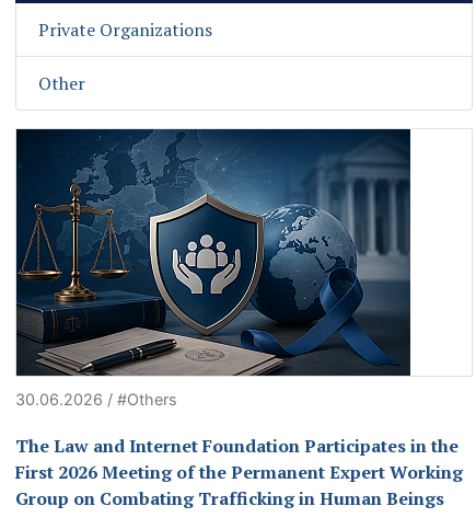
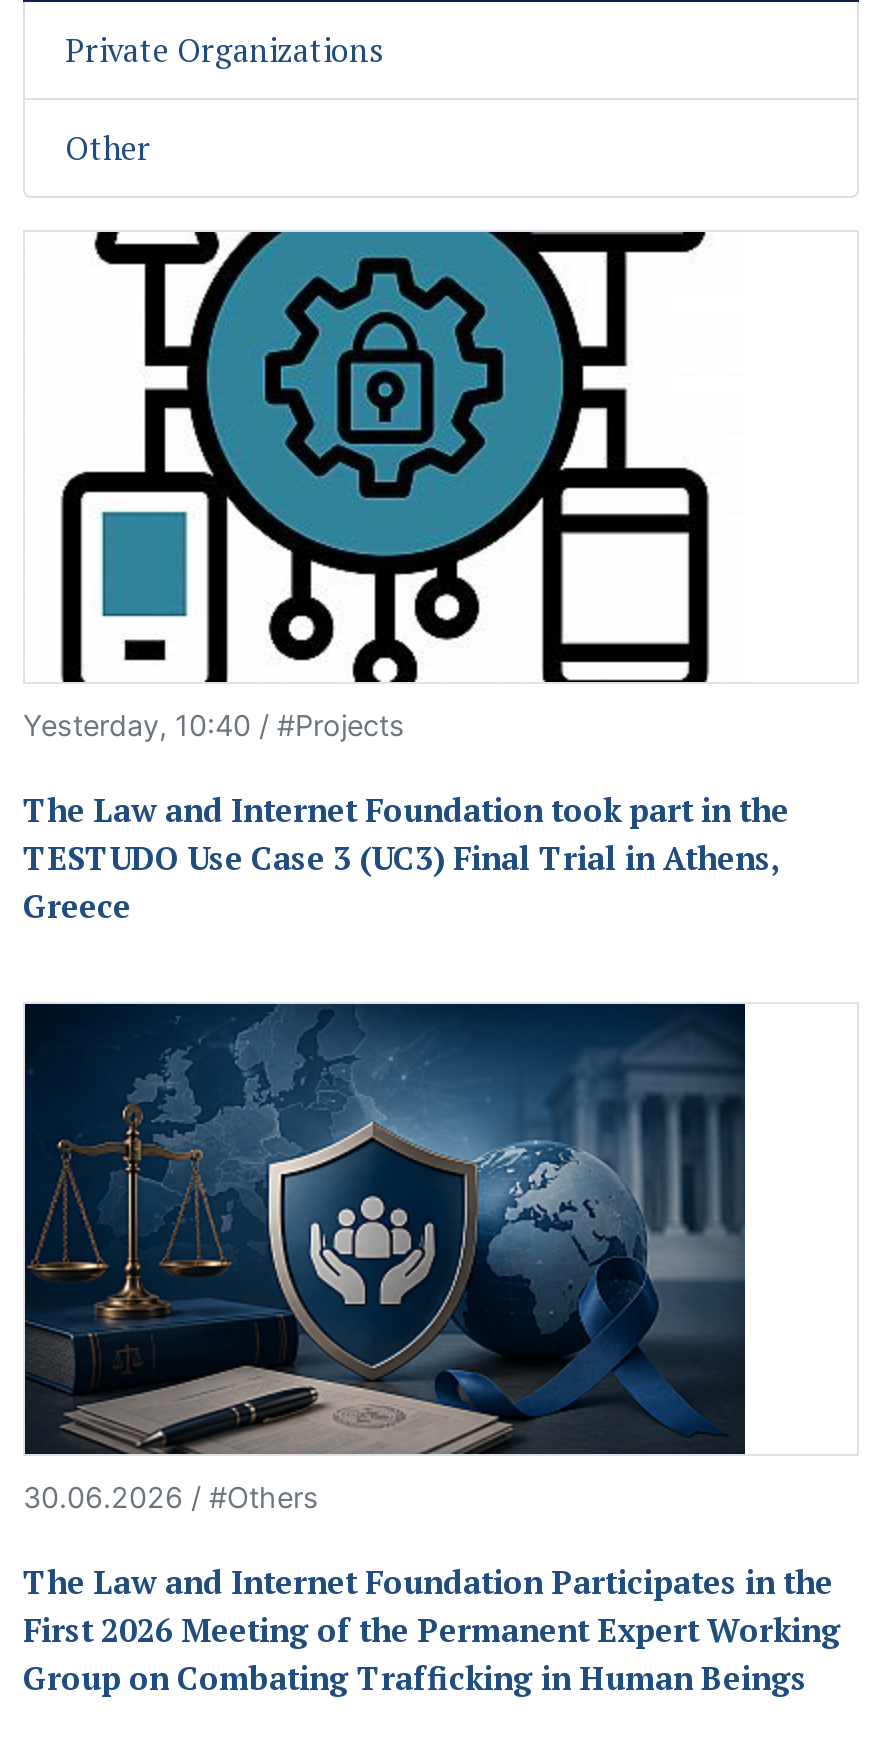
+ [image]
+ Yesterday, 10:40 / #Projects
+ The Law and Internet Foundation took part in the
+ TESTUDO Use Case 3 (UC3) Final Trial in Athens,
+ Greece
